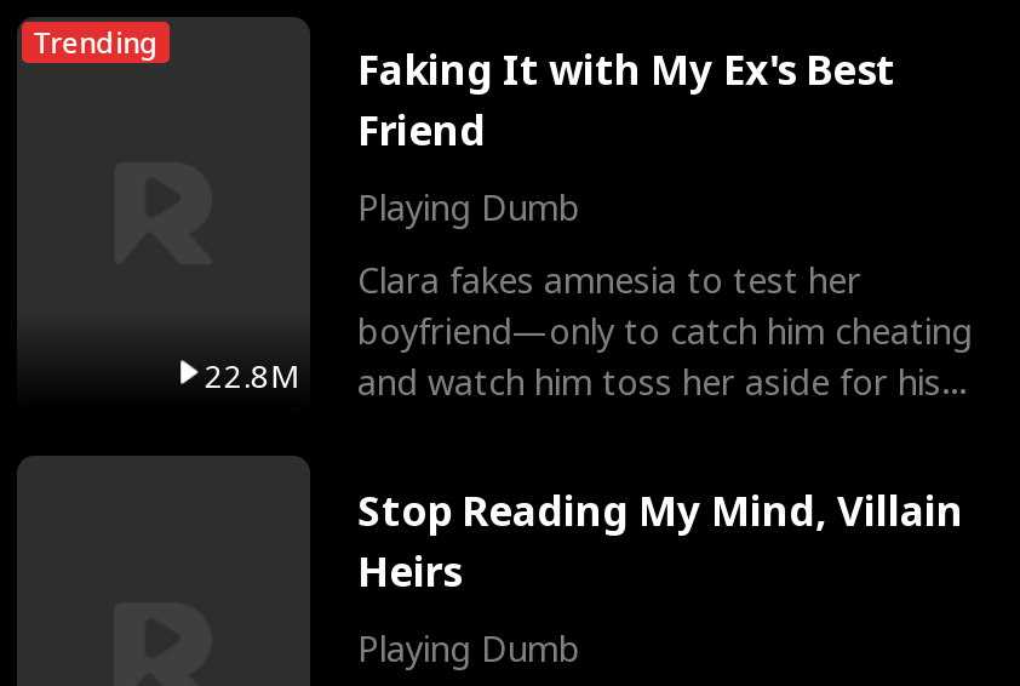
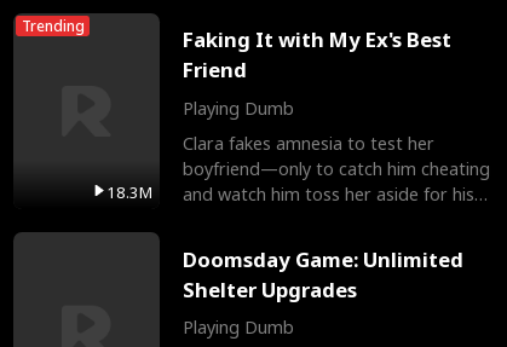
- 22.8M and watch him toss her aside for his
+ 18.3M and watch him toss her aside for his

- Stop Reading My Mind, Villain
- Heirs
+ Doomsday Game: Unlimited
+ Shelter Upgrades
